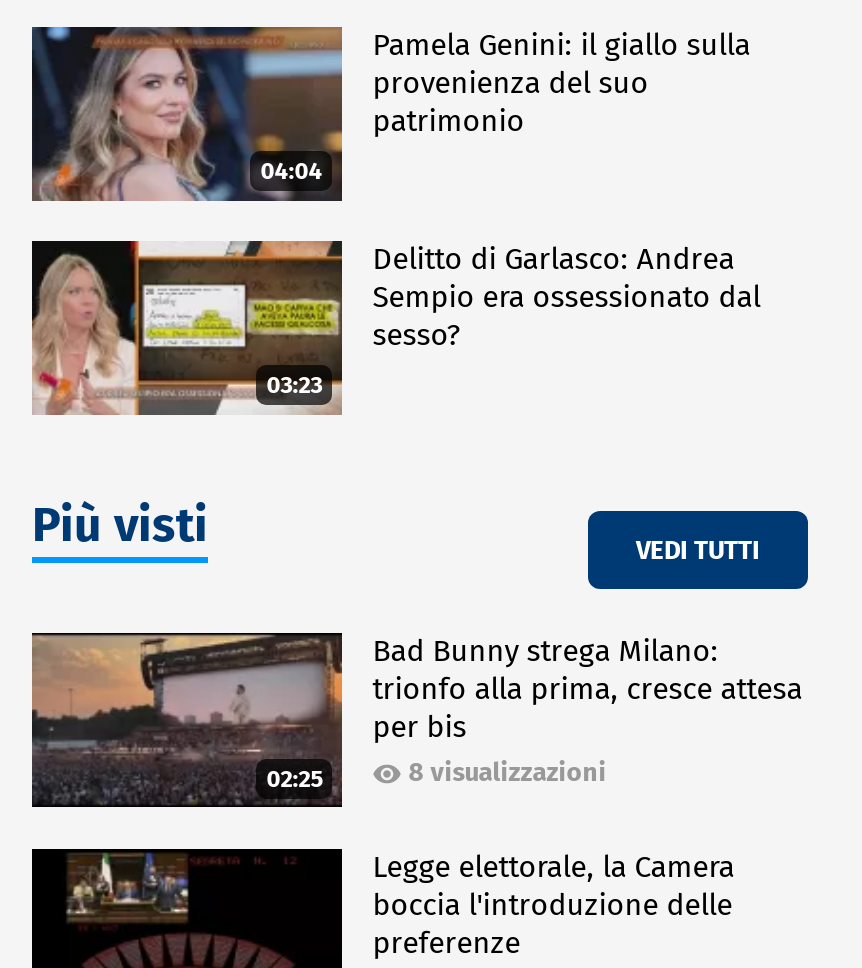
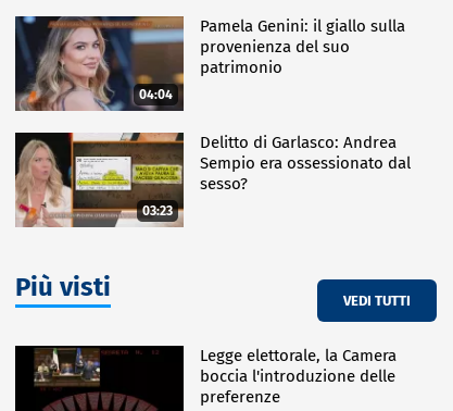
- [image]
- 02:25

- Bad Bunny strega Milano:
- trionfo alla prima, cresce attesa
- per bis
- 8 visualizzazioni
